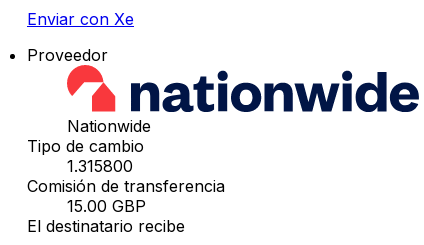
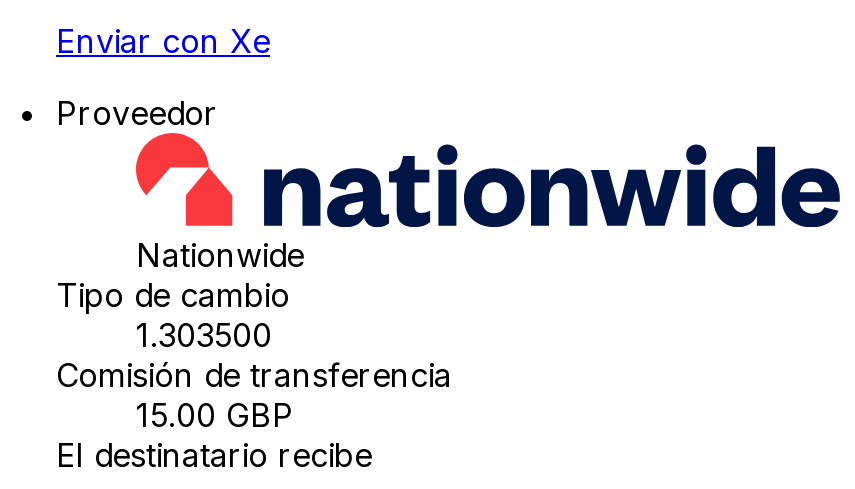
- 1.315800
+ 1.303500
